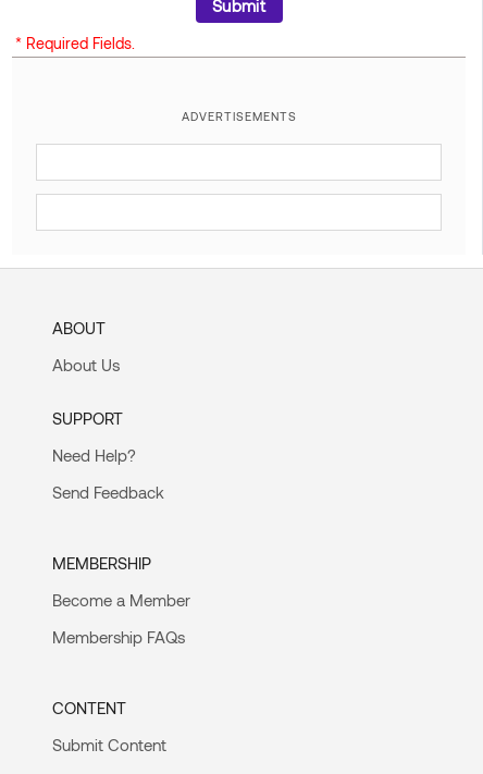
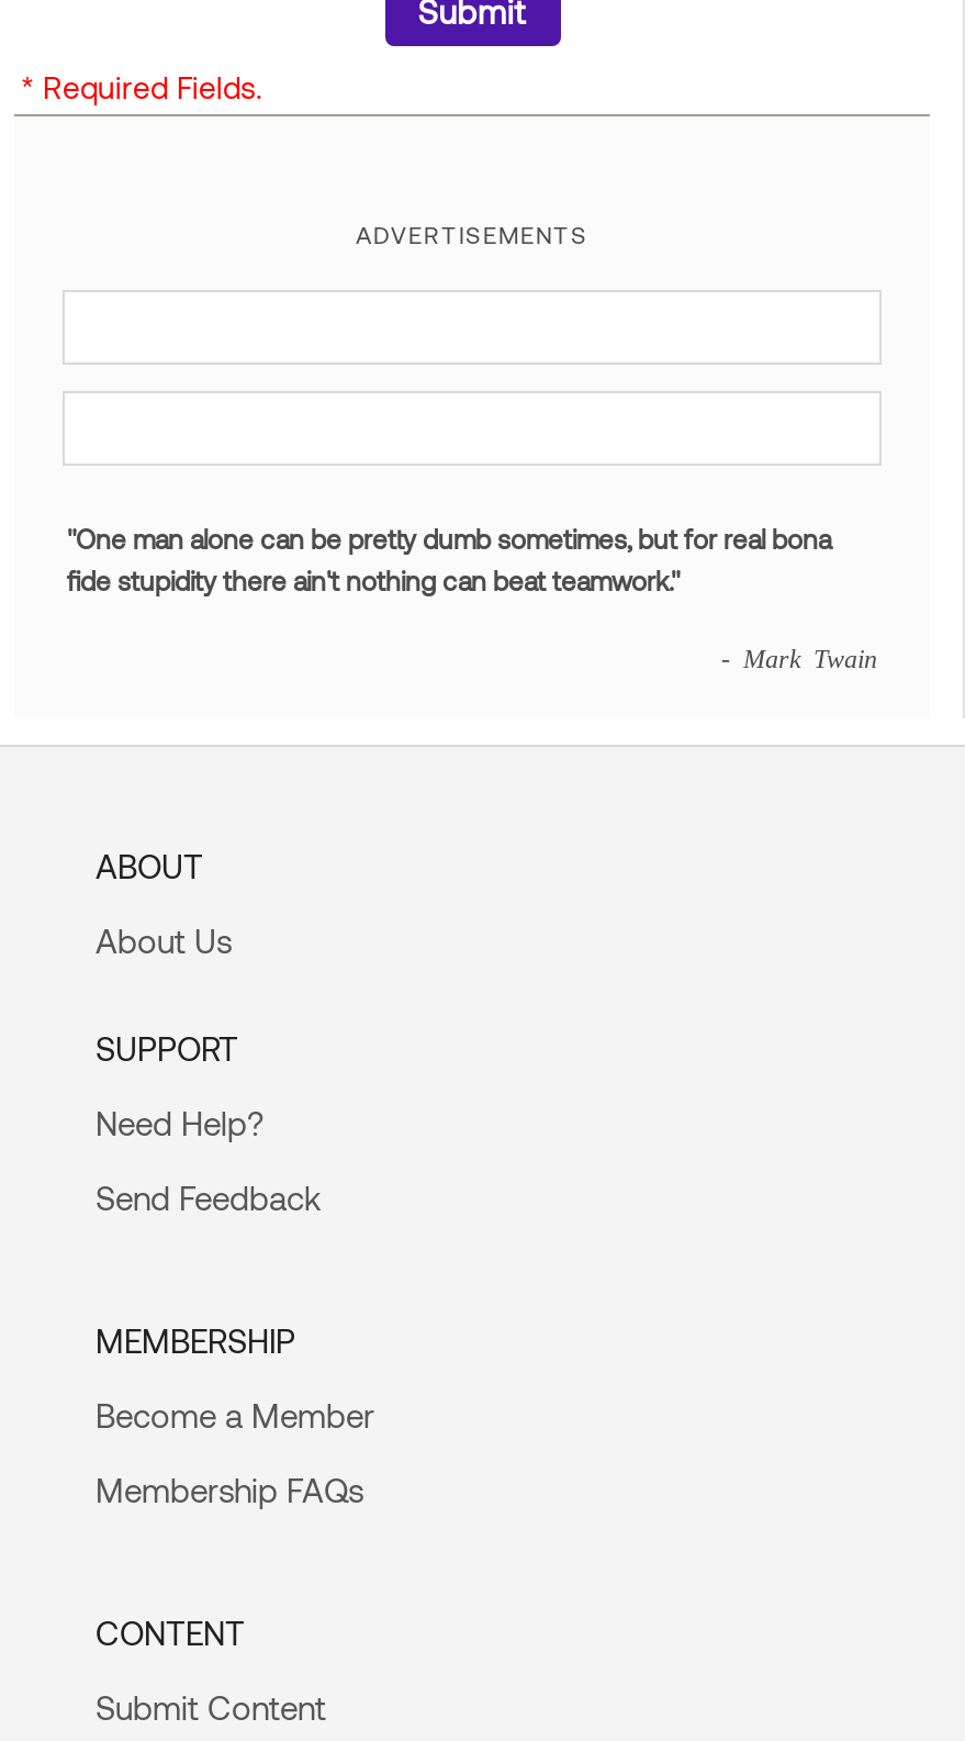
+ "One man alone can be pretty dumb sometimes, but for real bona
+ fide stupidity there ain't nothing can beat teamwork."
+ - Mark Twain
